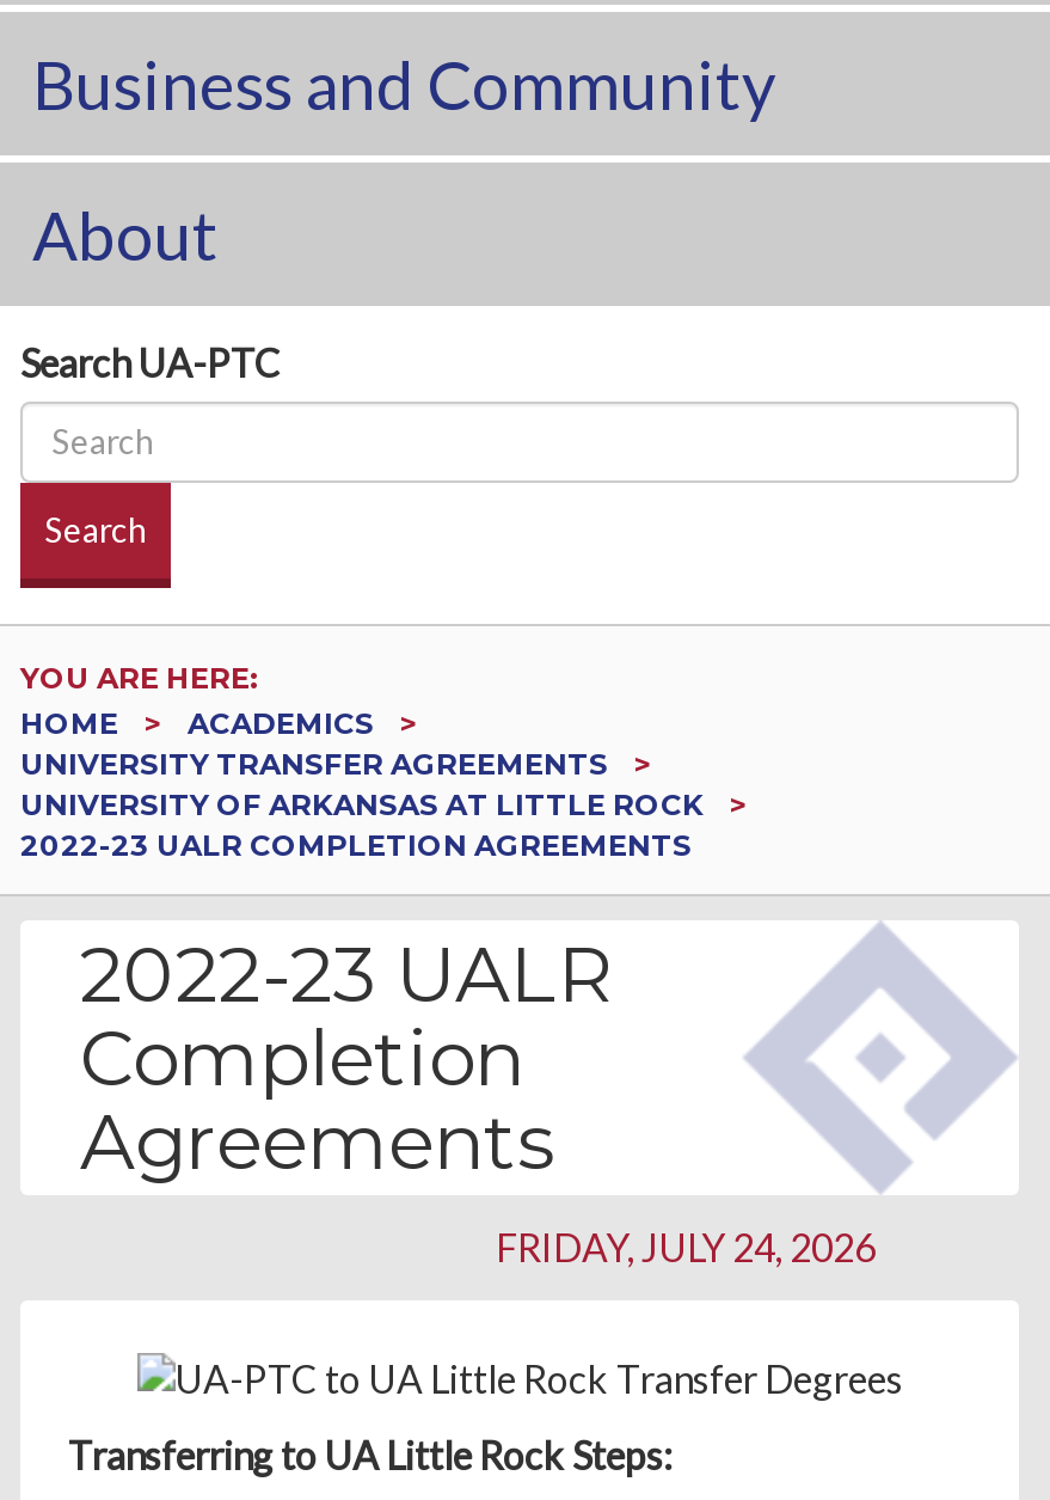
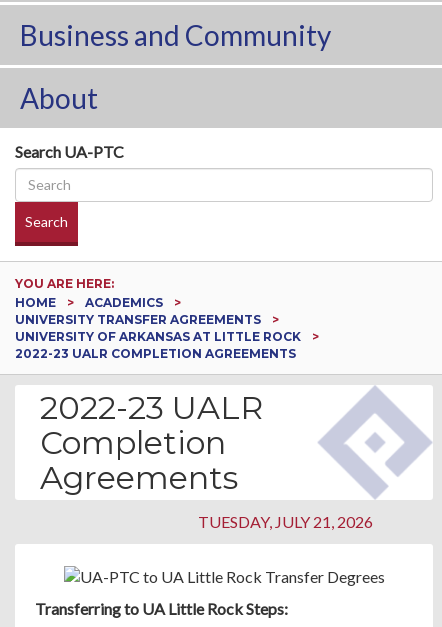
- FRIDAY, JULY 24, 2026
+ TUESDAY, JULY 21, 2026
